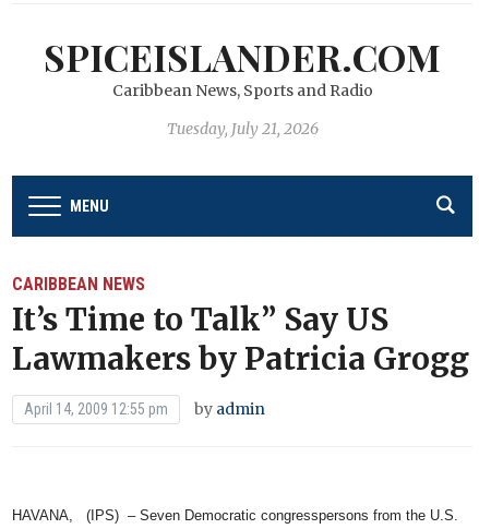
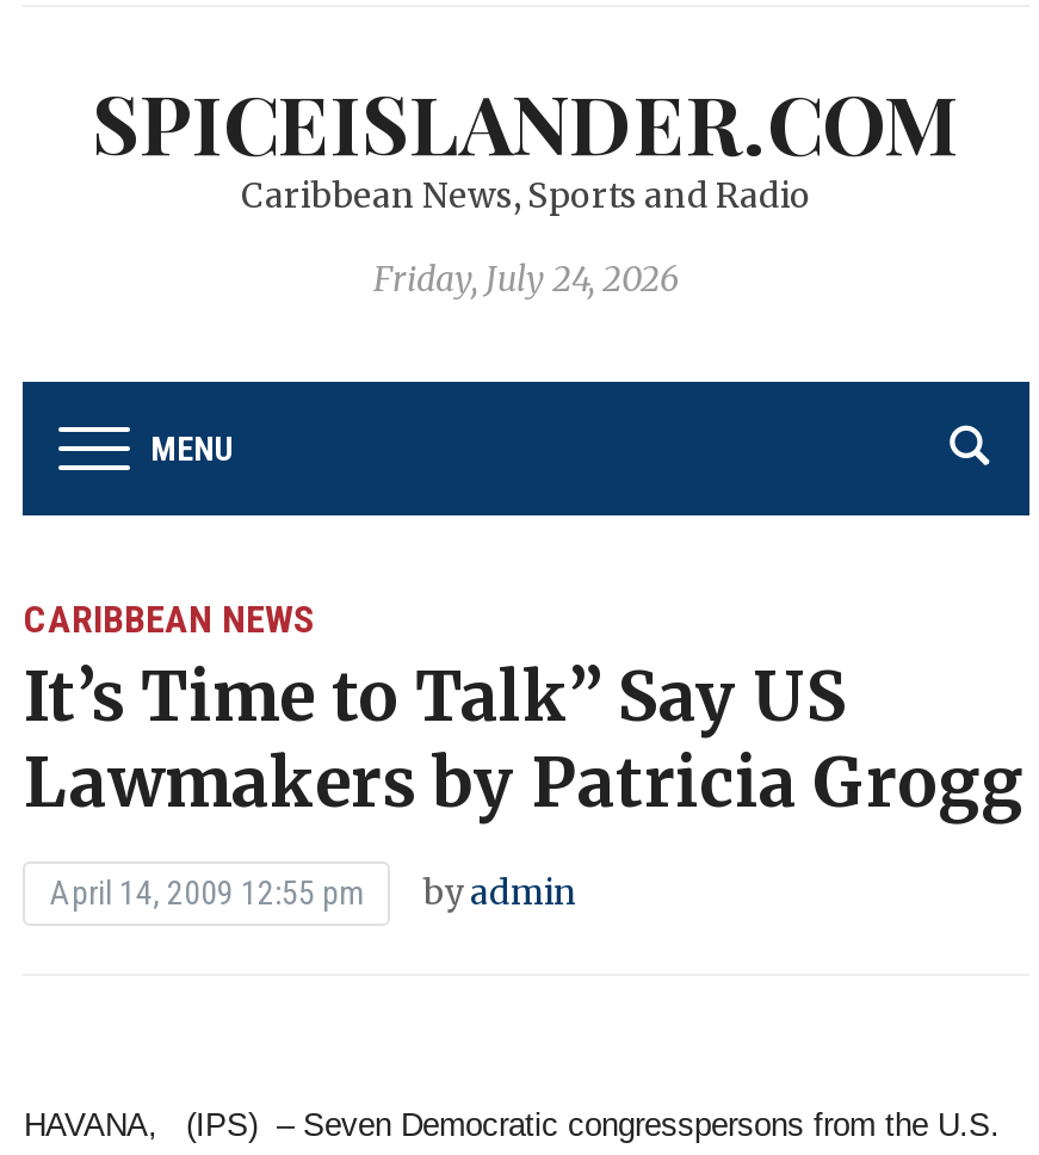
- Tuesday, July 21, 2026
+ Friday, July 24, 2026
